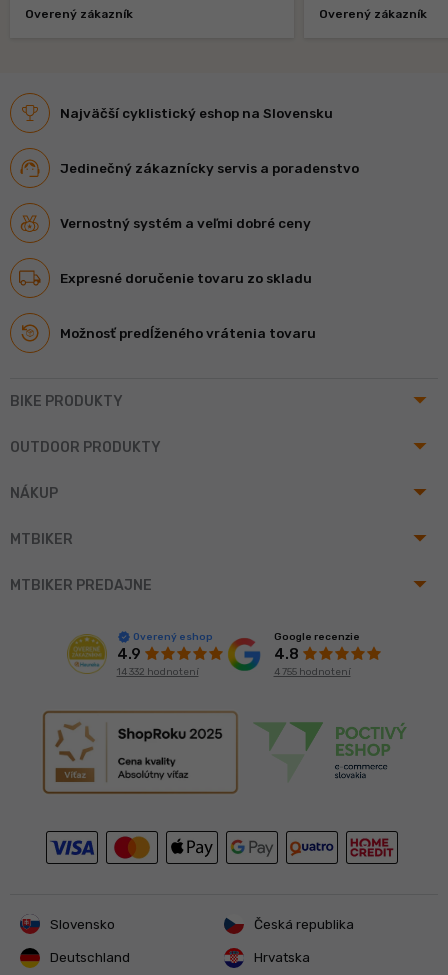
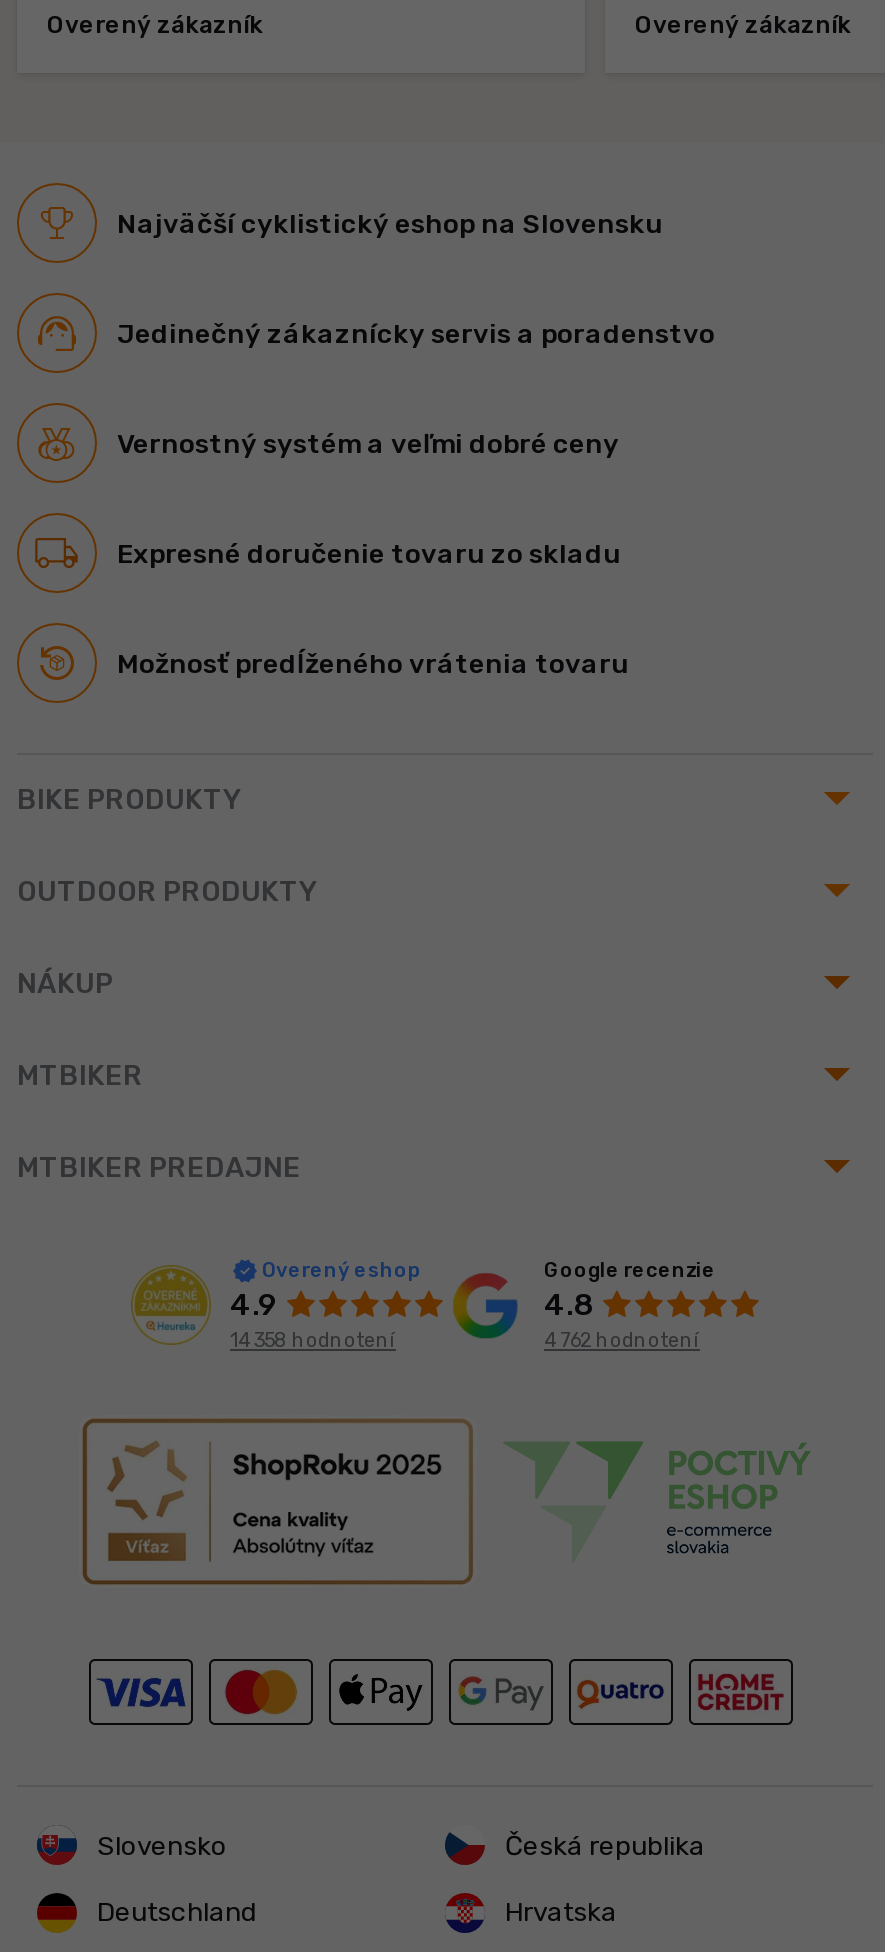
- 14 332 hodnotení
+ 14 358 hodnotení

- 4 755 hodnotení
+ 4 762 hodnotení
